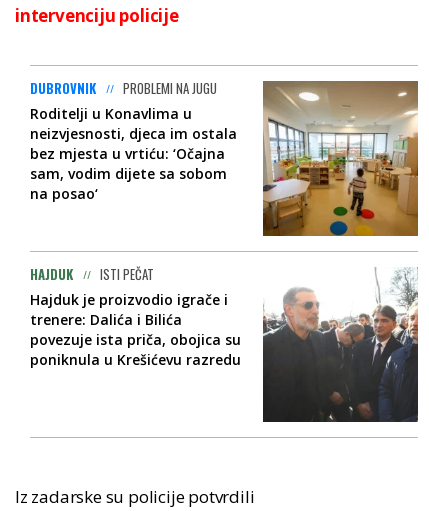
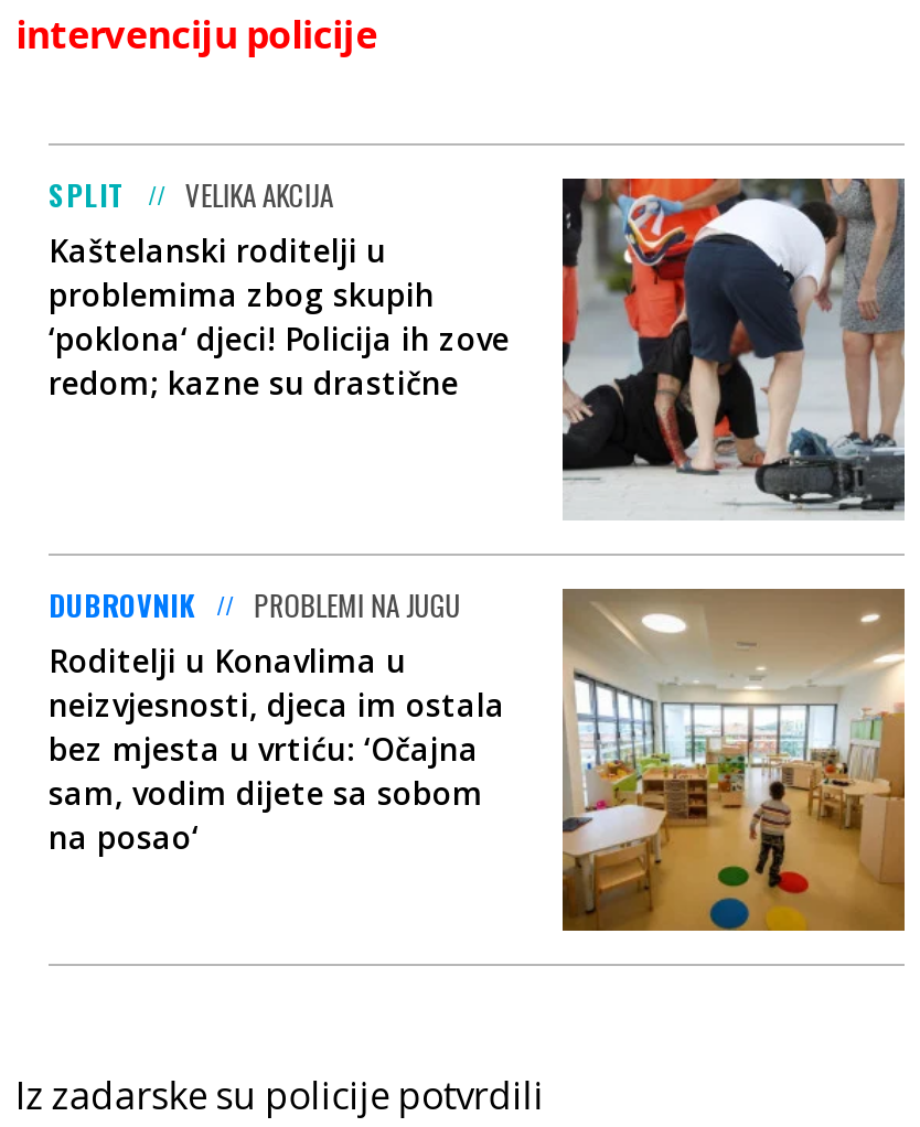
+ [image]
+ SPLIT
+ VELIKA AKCIJA
+ Kaštelanski roditelji u
+ problemima zbog skupih
+ ‘poklona‘ djeci! Policija ih zove
+ redom; kazne su drastične

moved down: [image] | DUBROVNIK | PROBLEMI NA JUGU | Roditelji u Konavlima u | neizvjesnosti, djeca im ostala | bez mjesta u vrtiću: ‘Očajna | sam, vodim dijete sa sobom | na posao‘

- [image]
- HAJDUK
- ISTI PEČAT
- Hajduk je proizvodio igrače i
- trenere: Dalića i Bilića
- povezuje ista priča, obojica su
- poniknula u Krešićevu razredu
